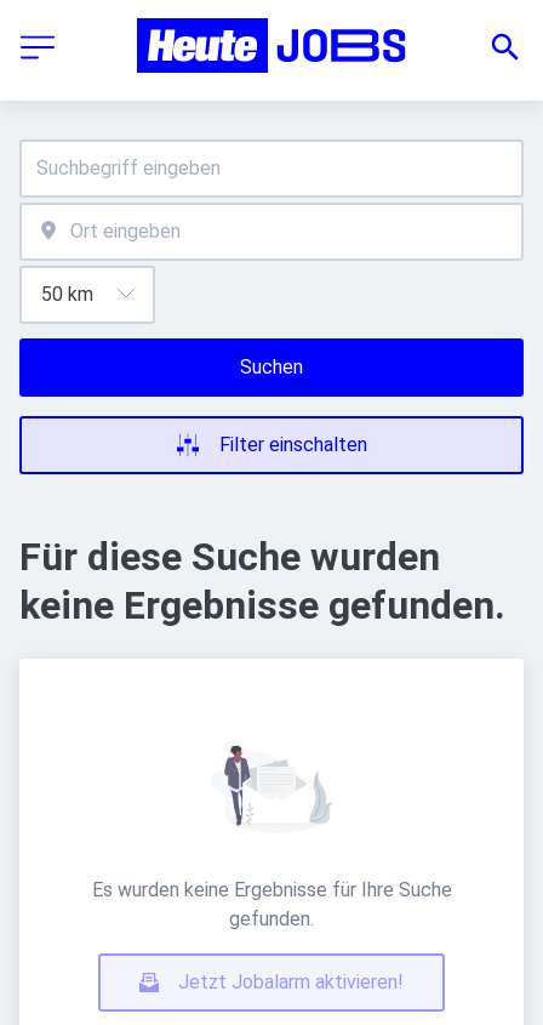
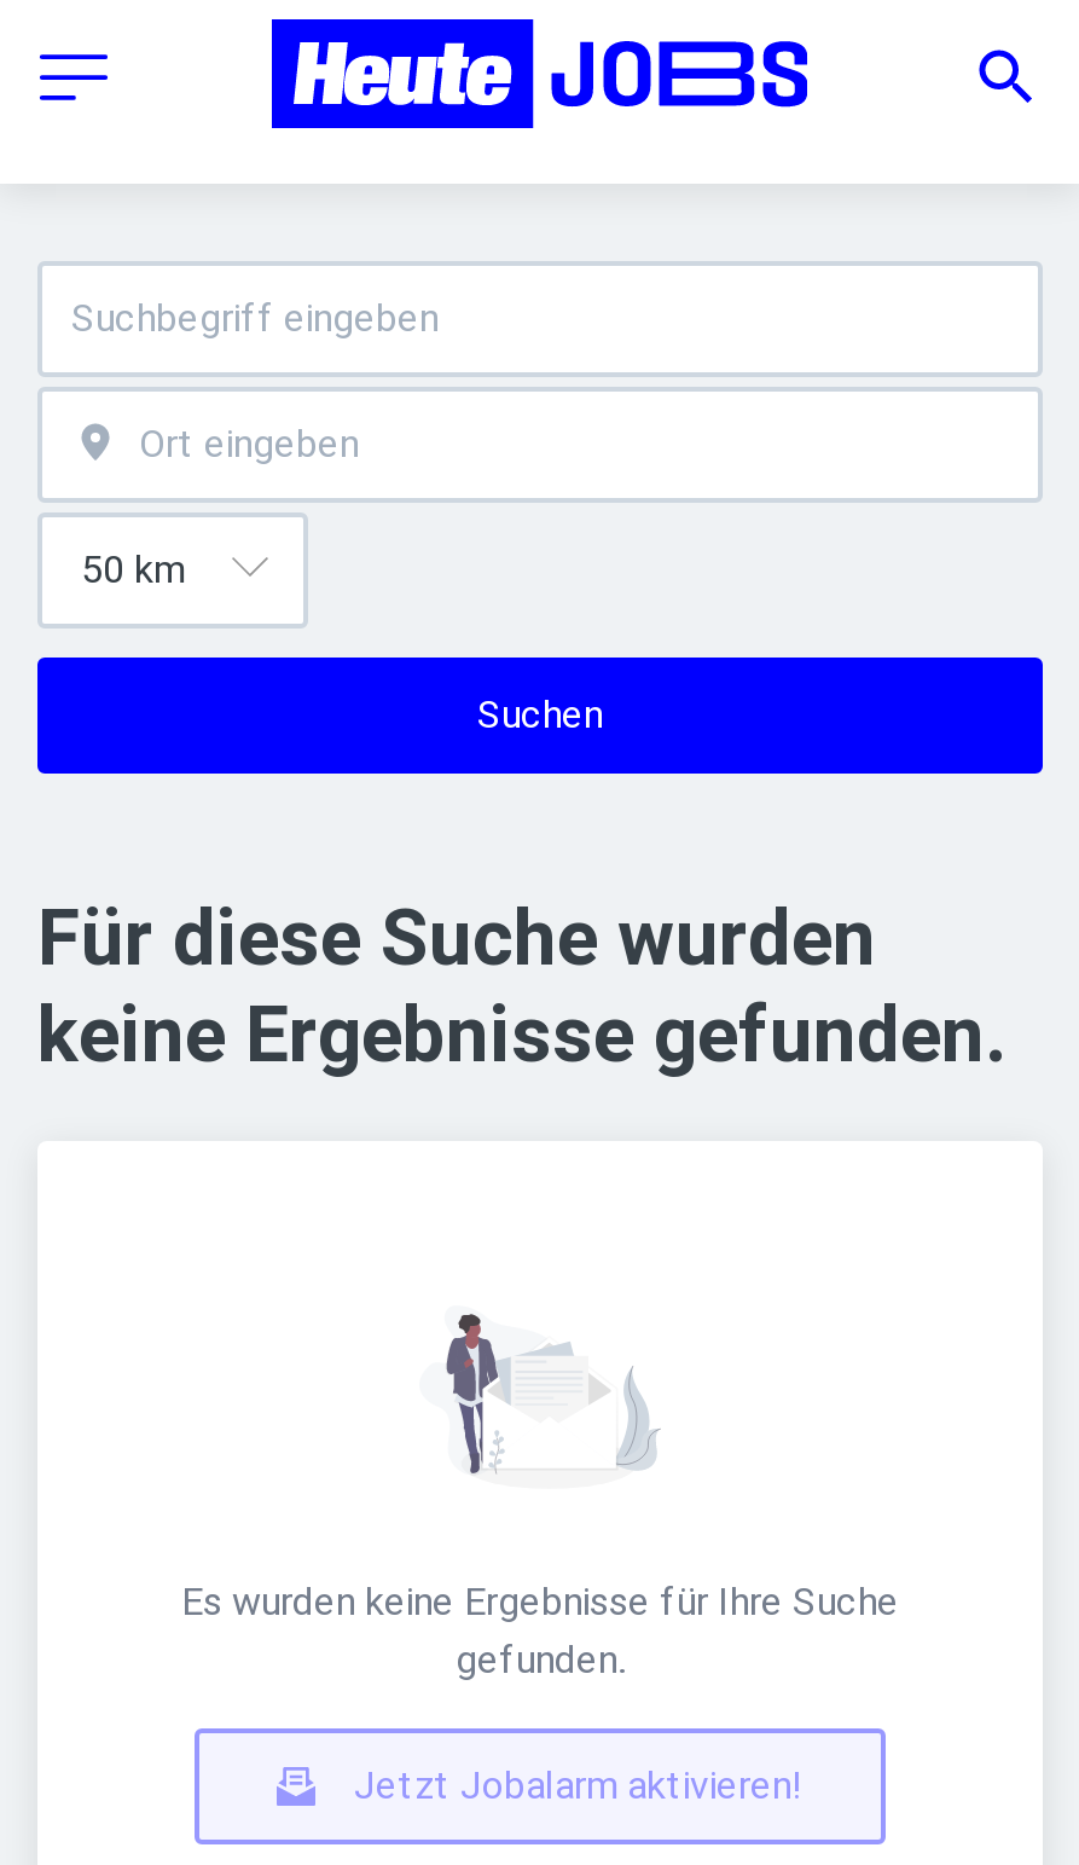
- Filter einschalten
